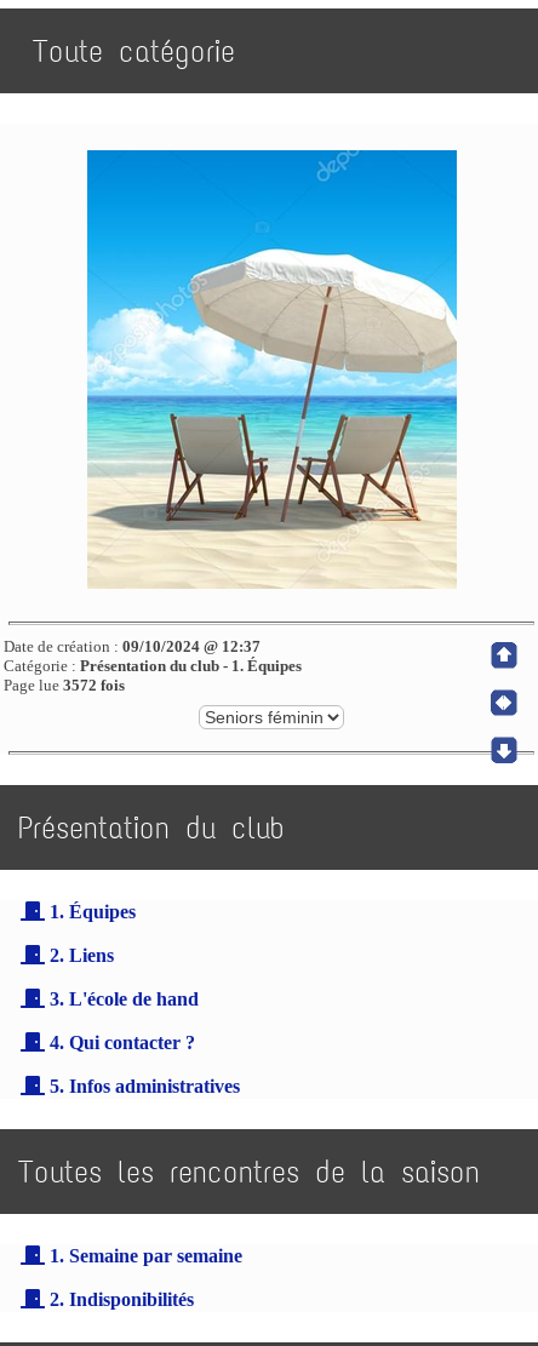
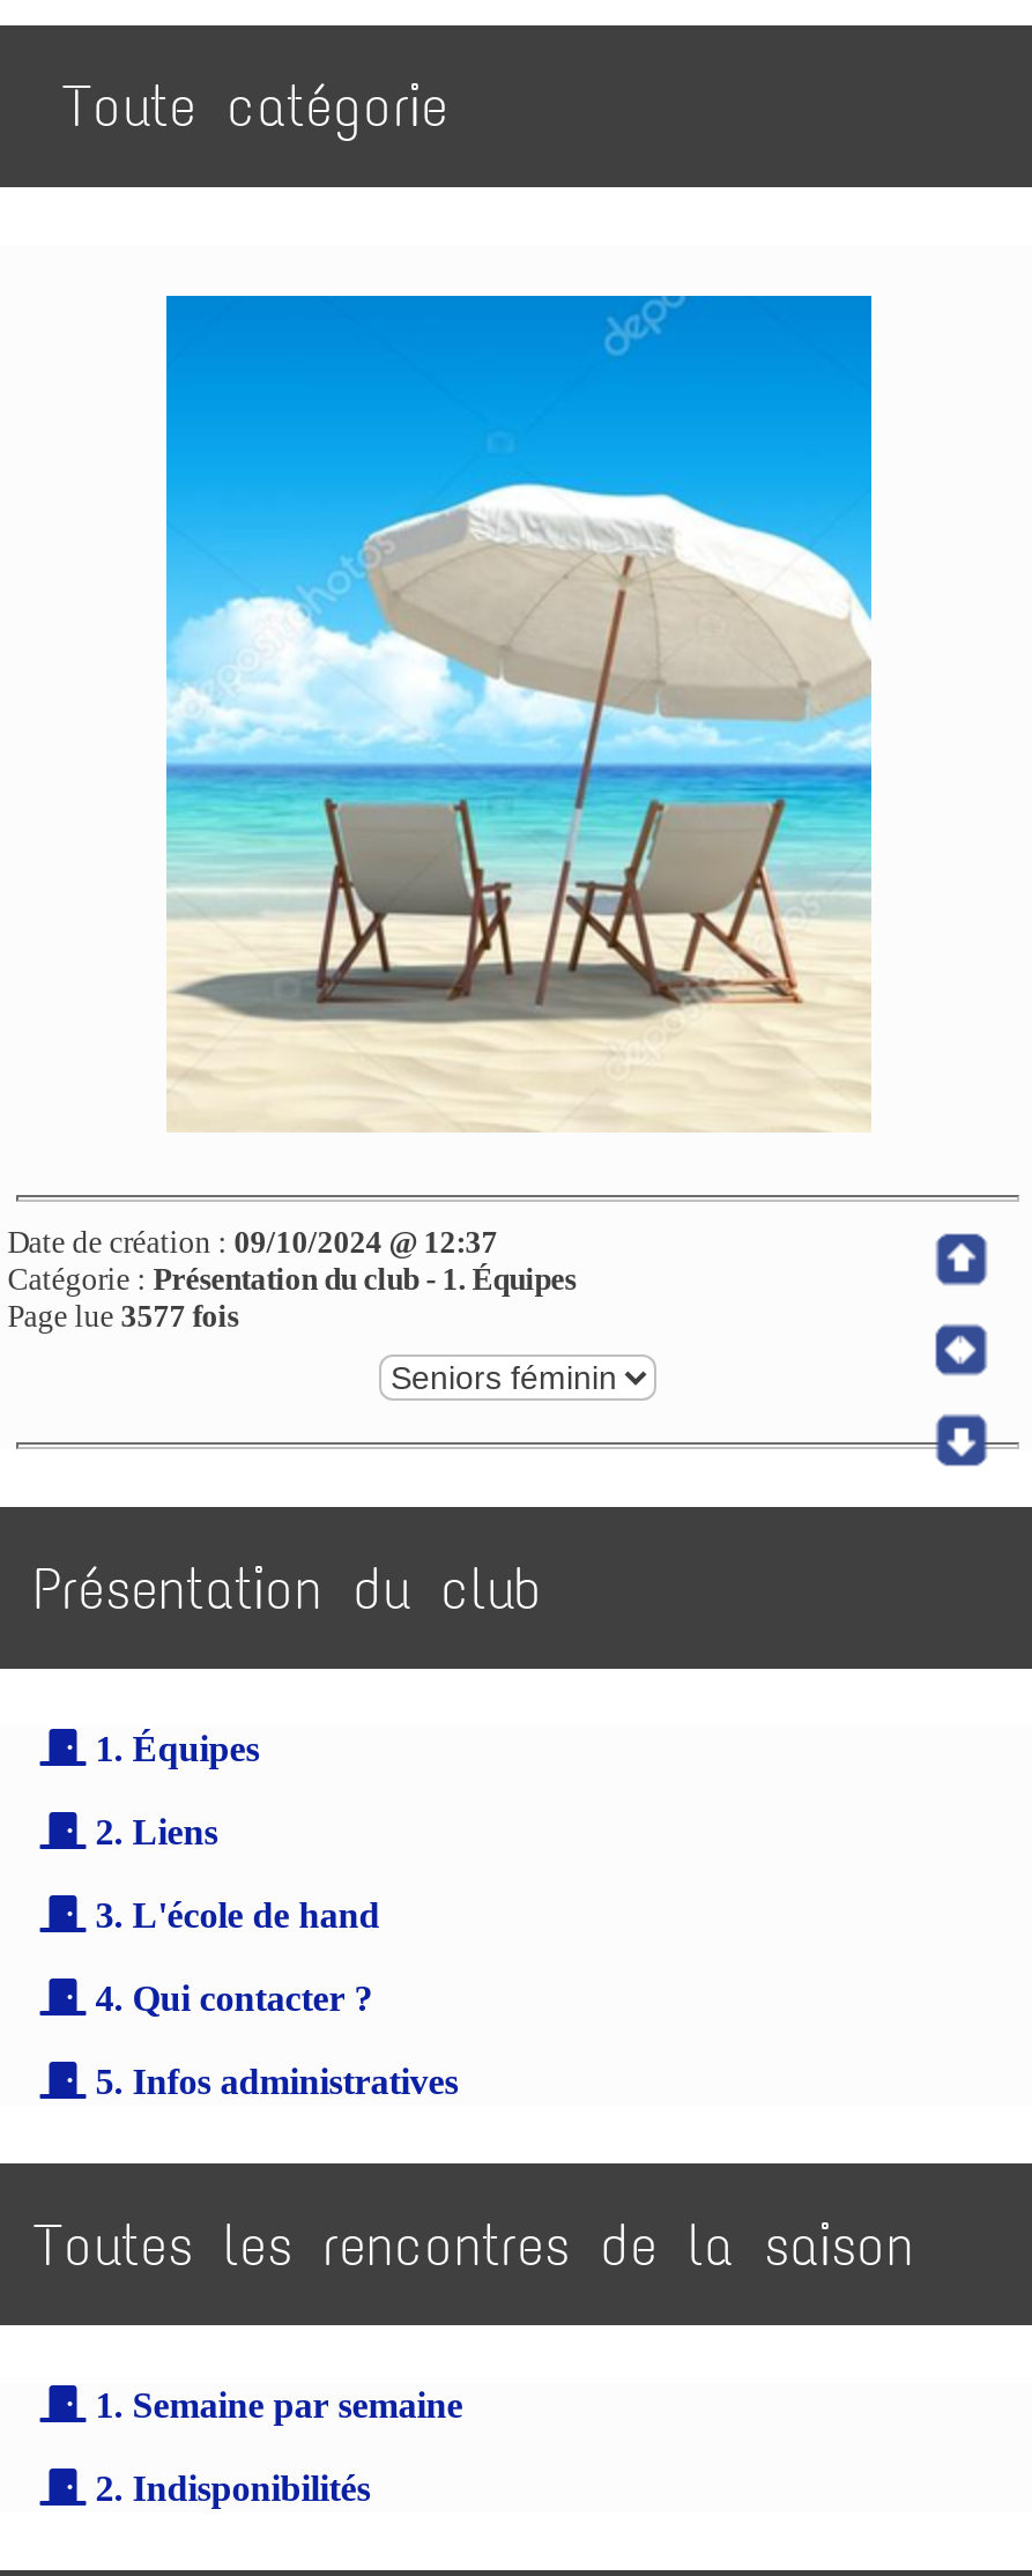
- Page lue 3572 fois
+ Page lue 3577 fois
